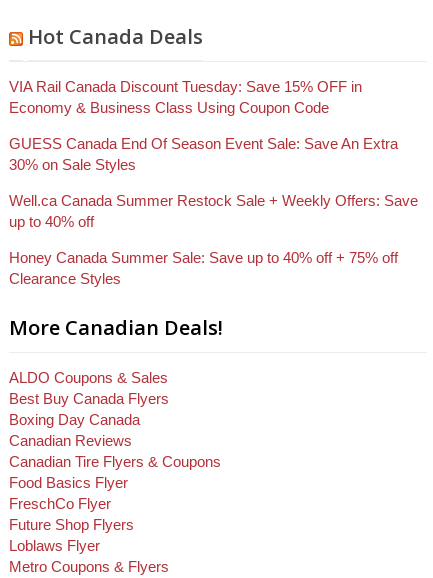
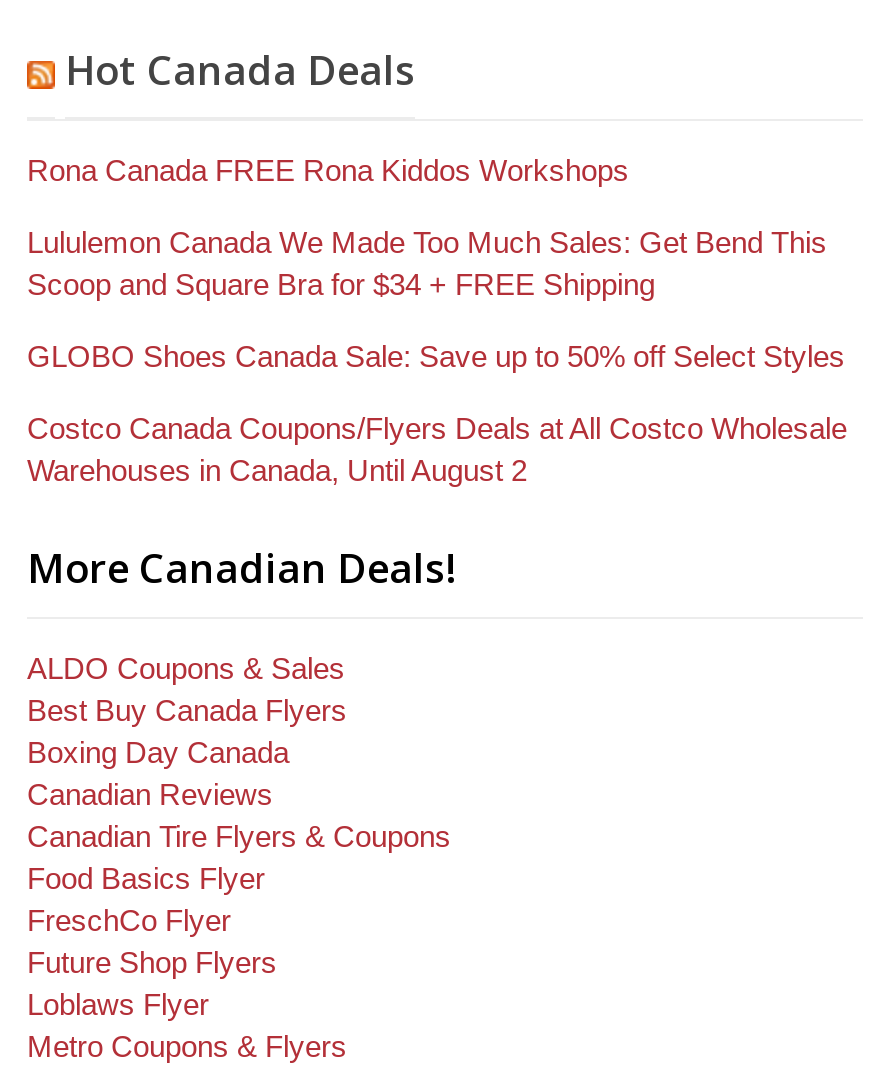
- VIA Rail Canada Discount Tuesday: Save 15% OFF in
- Economy & Business Class Using Coupon Code
+ Rona Canada FREE Rona Kiddos Workshops

- GUESS Canada End Of Season Event Sale: Save An Extra
- 30% on Sale Styles
+ Lululemon Canada We Made Too Much Sales: Get Bend This
+ Scoop and Square Bra for $34 + FREE Shipping

- Well.ca Canada Summer Restock Sale + Weekly Offers: Save
- up to 40% off
+ GLOBO Shoes Canada Sale: Save up to 50% off Select Styles

- Honey Canada Summer Sale: Save up to 40% off + 75% off
- Clearance Styles
+ Costco Canada Coupons/Flyers Deals at All Costco Wholesale
+ Warehouses in Canada, Until August 2
